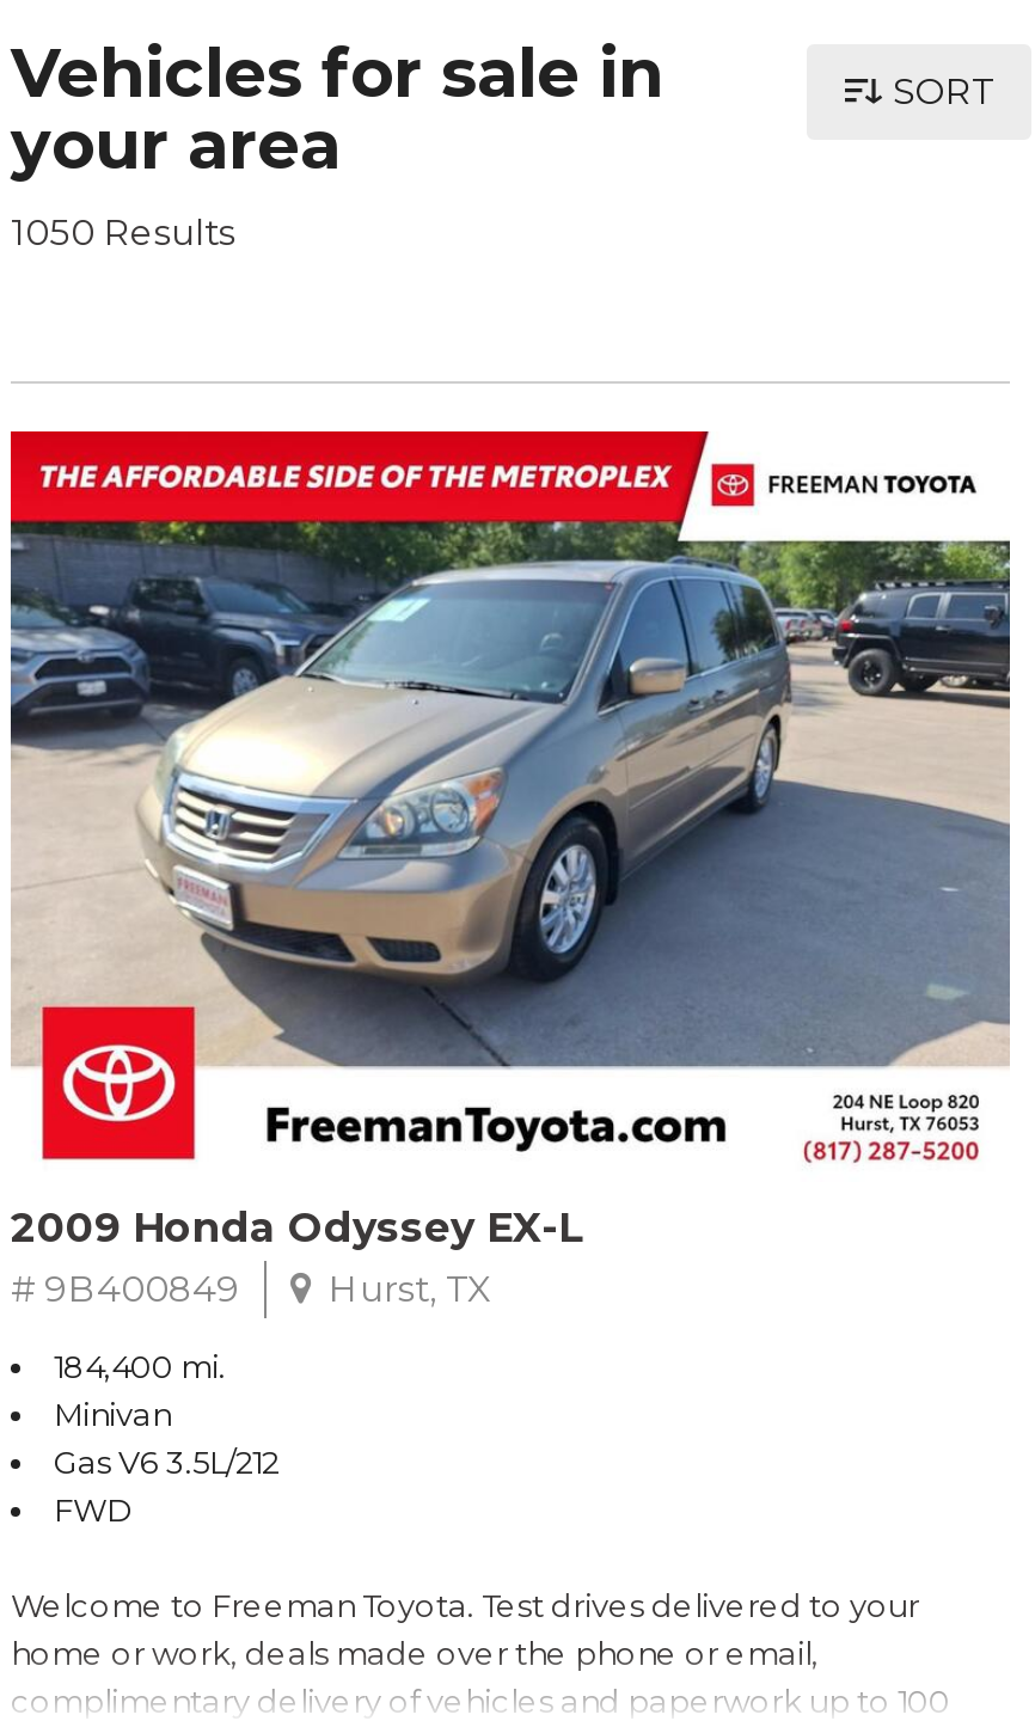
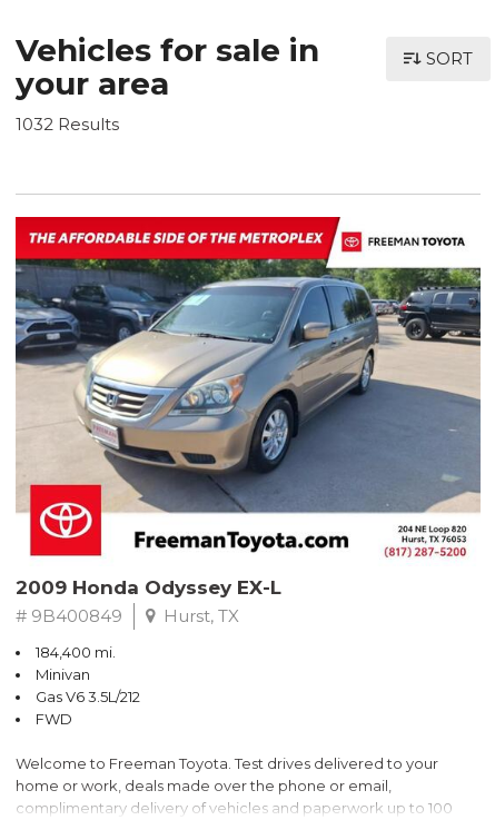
- 1050 Results
+ 1032 Results
